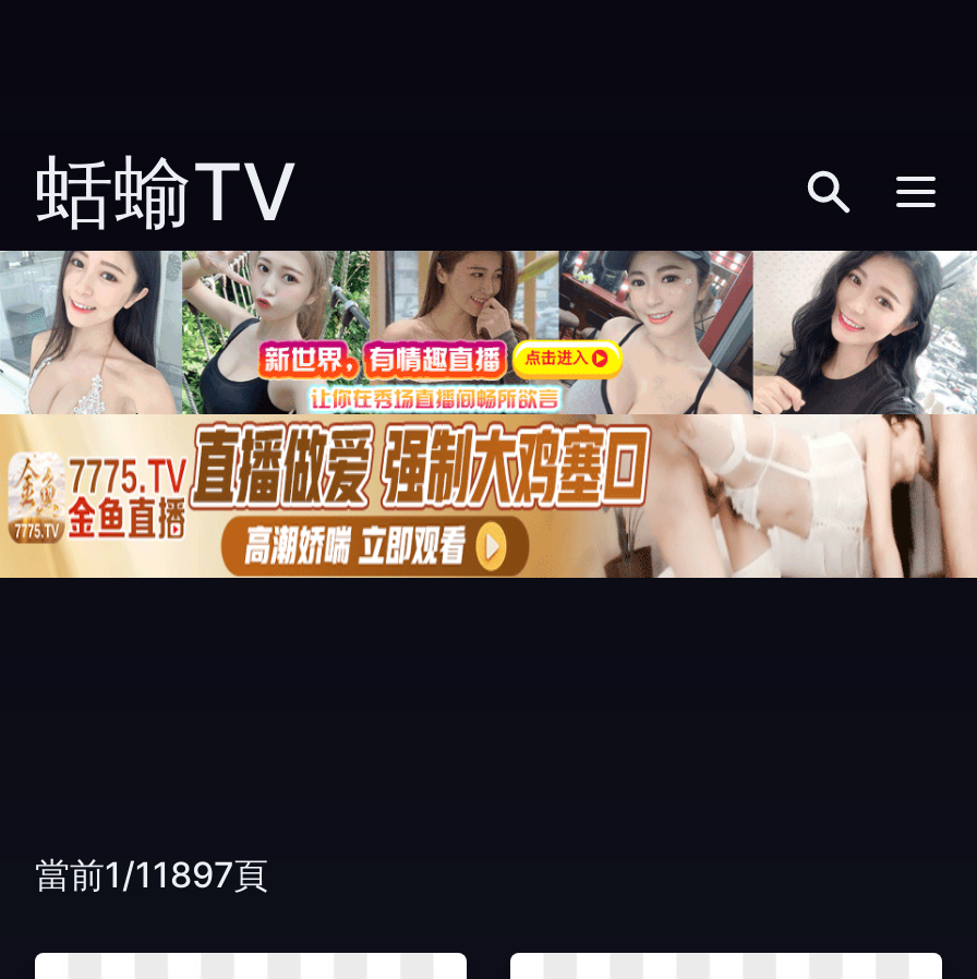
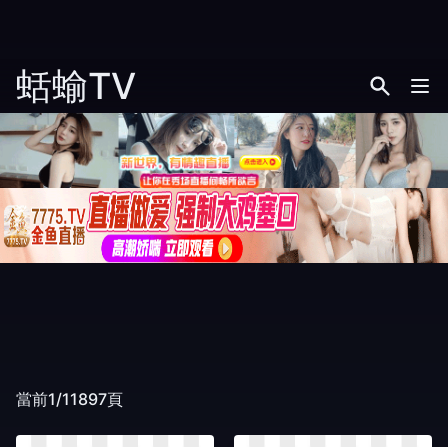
- [image]
+ [image]
